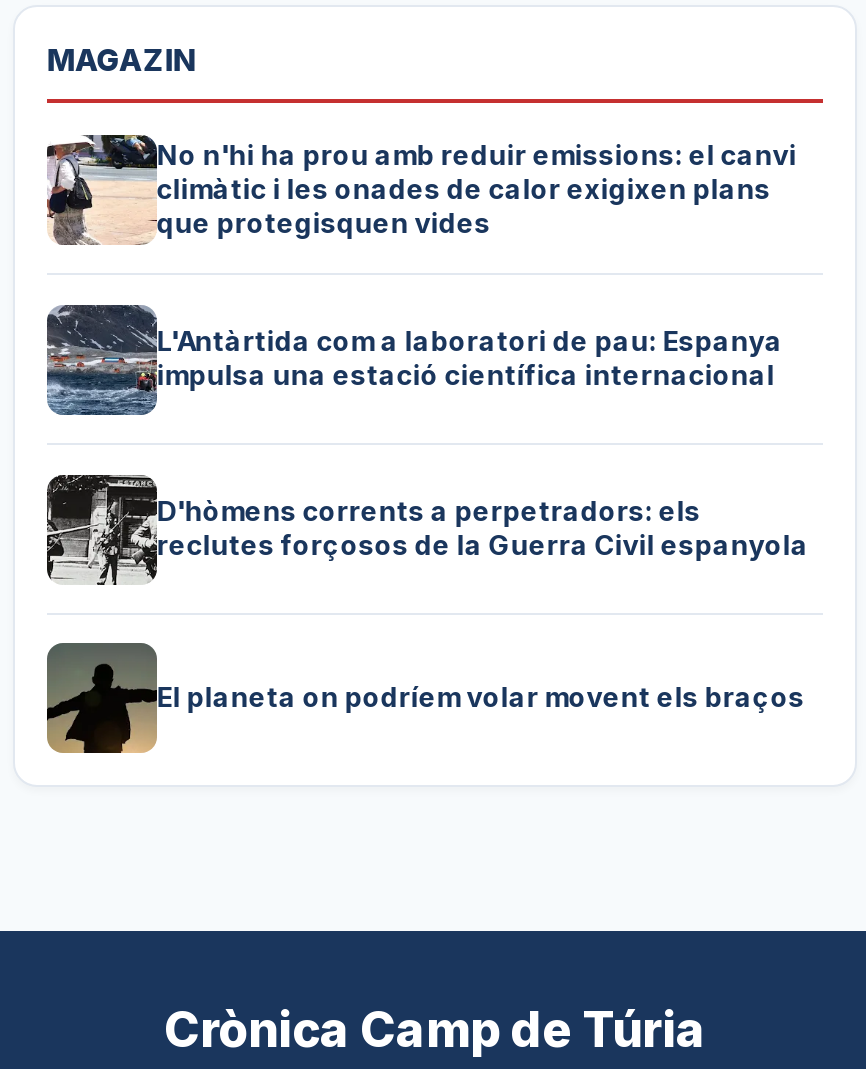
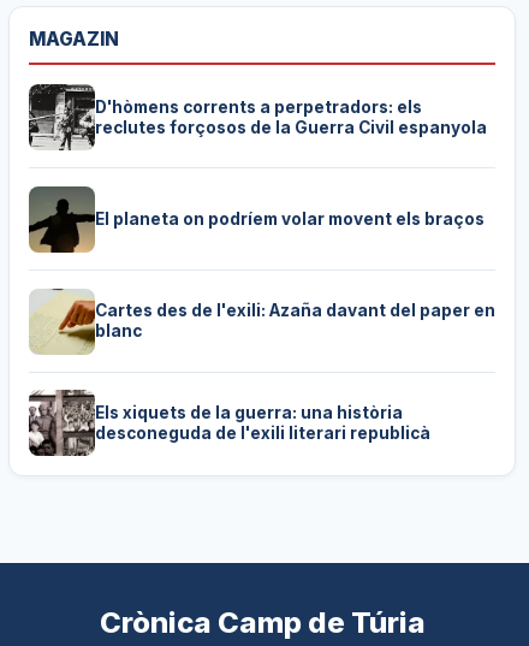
- [image]
- No n'hi ha prou amb reduir emissions: el canvi
- climàtic i les onades de calor exigixen plans
- que protegisquen vides

- [image]
- L'Antàrtida com a laboratori de pau: Espanya
- impulsa una estació científica internacional

moved up: [image] | D'hòmens corrents a perpetradors: els | reclutes forçosos de la Guerra Civil espanyola | El planeta on podríem volar movent els braços

+ [image]
+ Els xiquets de la guerra: una història
+ desconeguda de l'exili literari republicà

+ [image]
+ Cartes des de l'exili: Azaña davant del paper en
+ blanc
